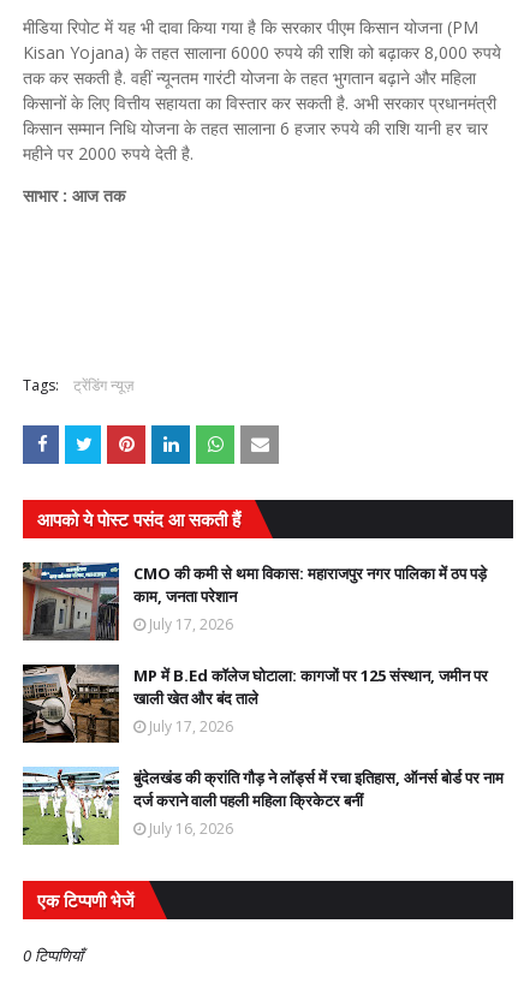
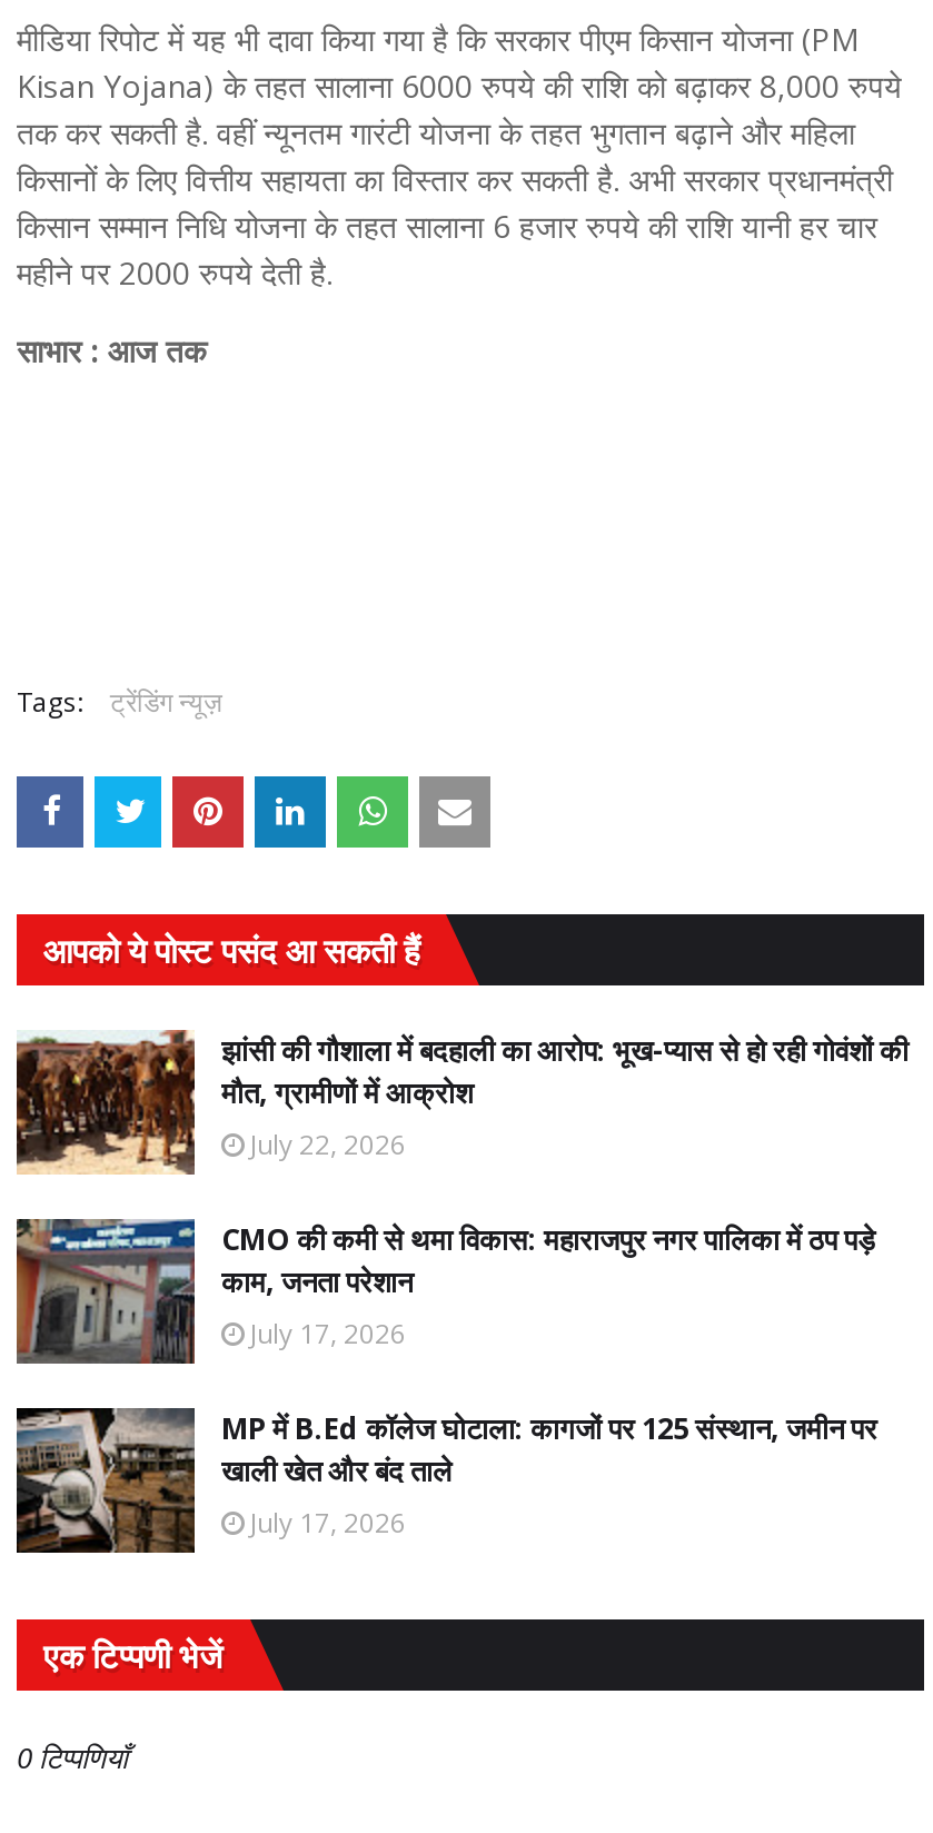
+ [image]
+ झांसी की गौशाला में बदहाली का आरोप: भूख-प्यास से हो रही गोवंशों की
+ मौत, ग्रामीणों में आक्रोश
+ July 22, 2026

moved down: [image] | CMO की कमी से थमा विकास: महाराजपुर नगर पालिका में ठप पड़े | काम, जनता परेशान | July 17, 2026 | खाली खेत और बंद ताले | July 17, 2026

- [image]
- बुंदेलखंड की क्रांति गौड़ ने लॉर्ड्स में रचा इतिहास, ऑनर्स बोर्ड पर नाम
- दर्ज कराने वाली पहली महिला क्रिकेटर बनीं
- July 16, 2026
